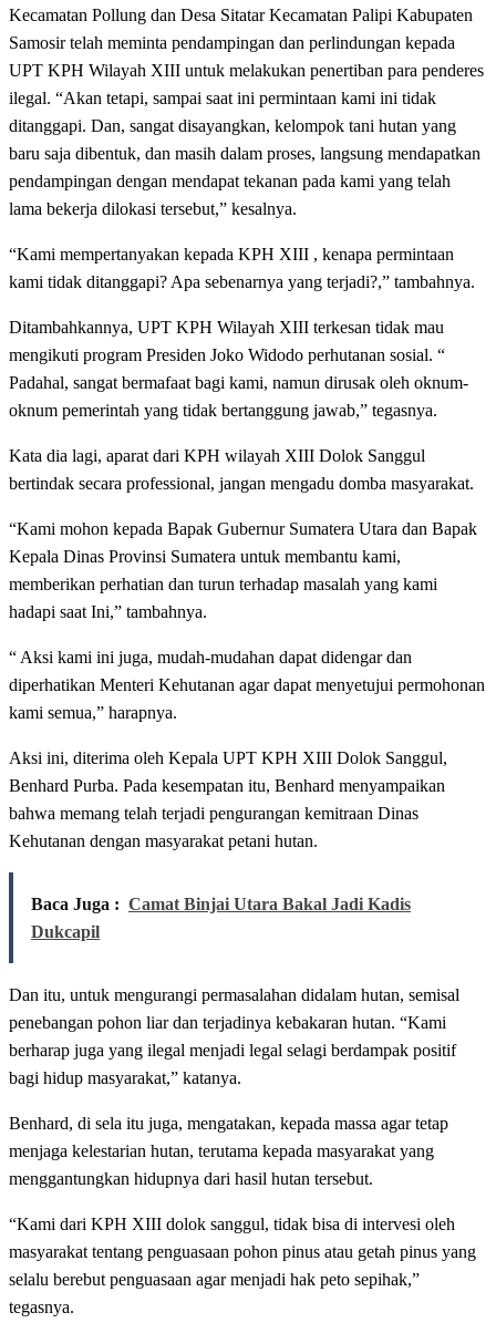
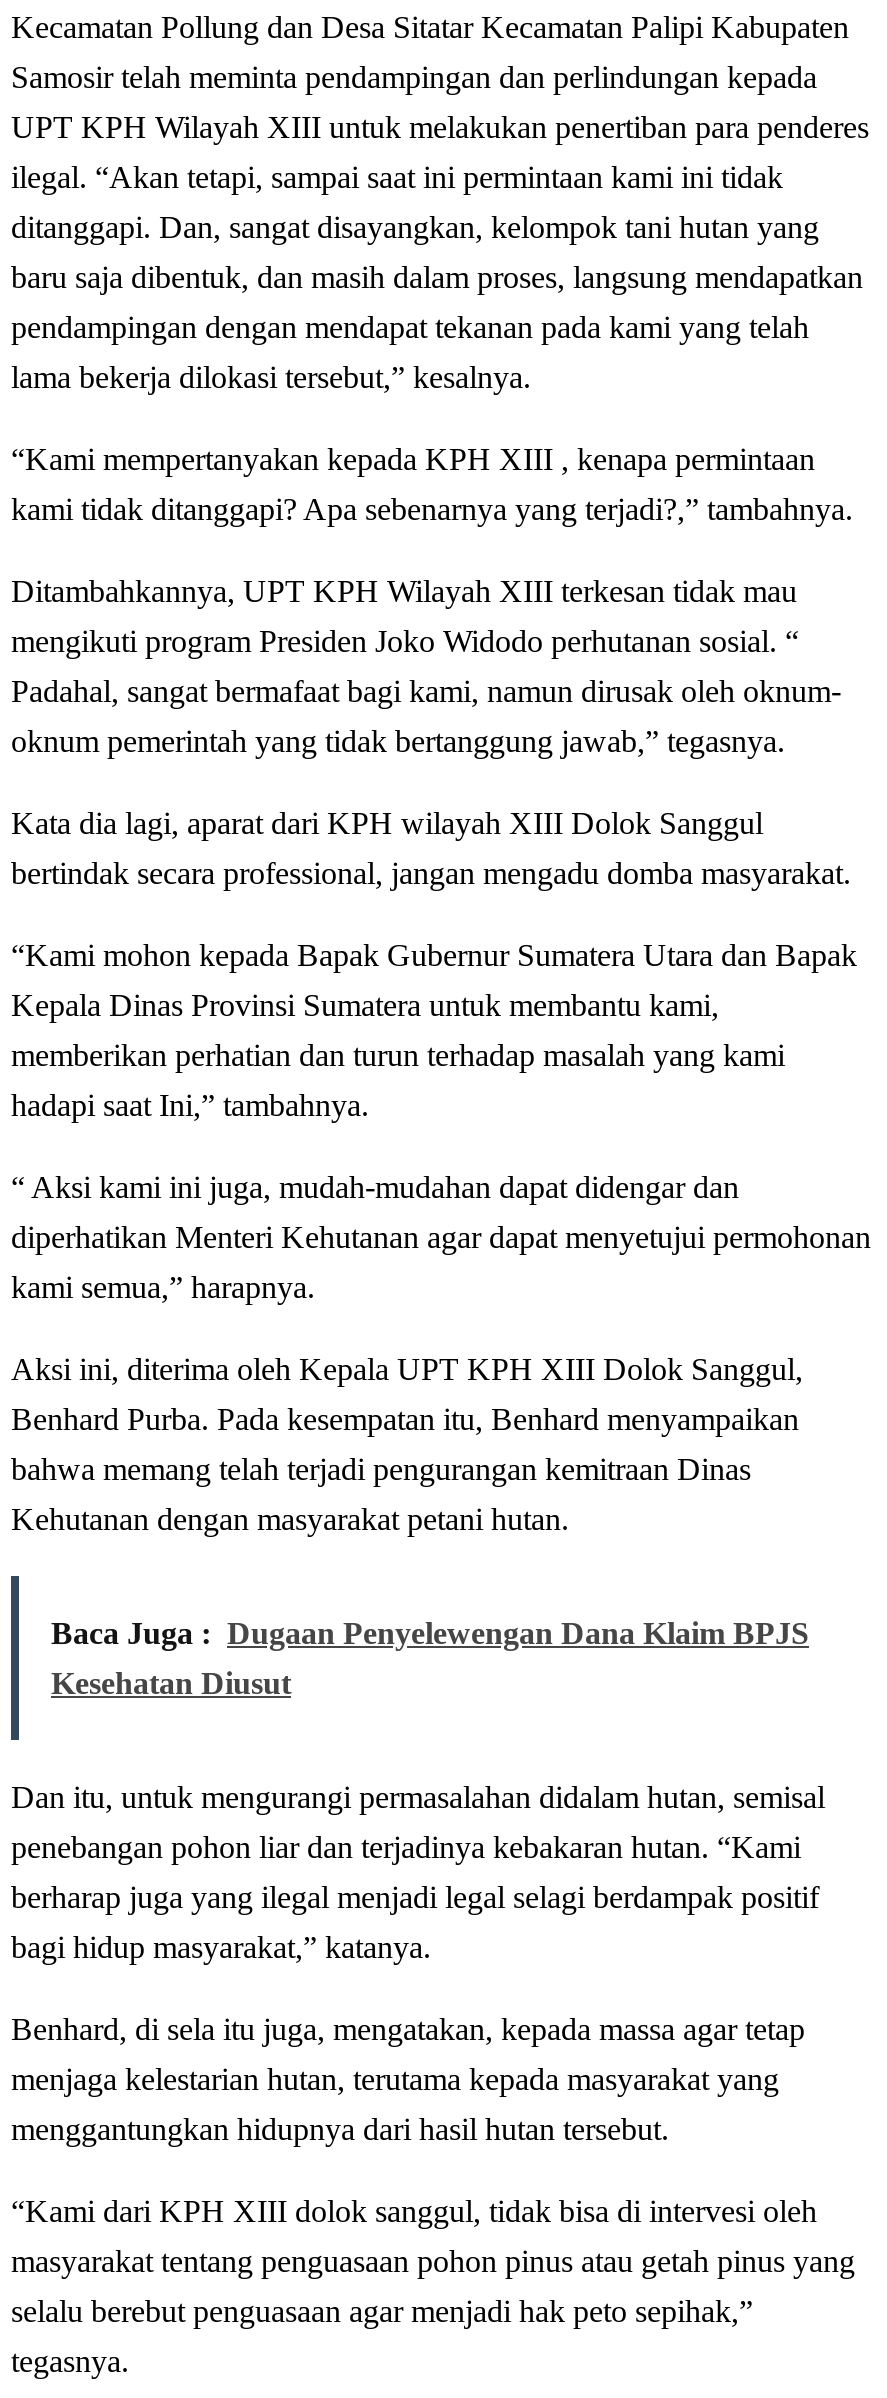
- Baca Juga : Camat Binjai Utara Bakal Jadi Kadis
+ Baca Juga : Dugaan Penyelewengan Dana Klaim BPJS

- Dukcapil
+ Kesehatan Diusut
